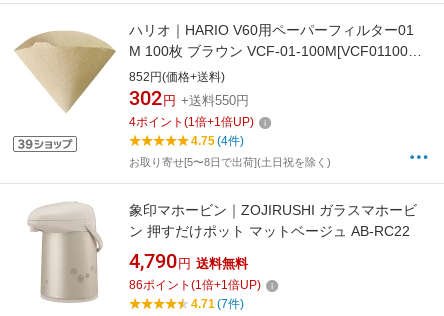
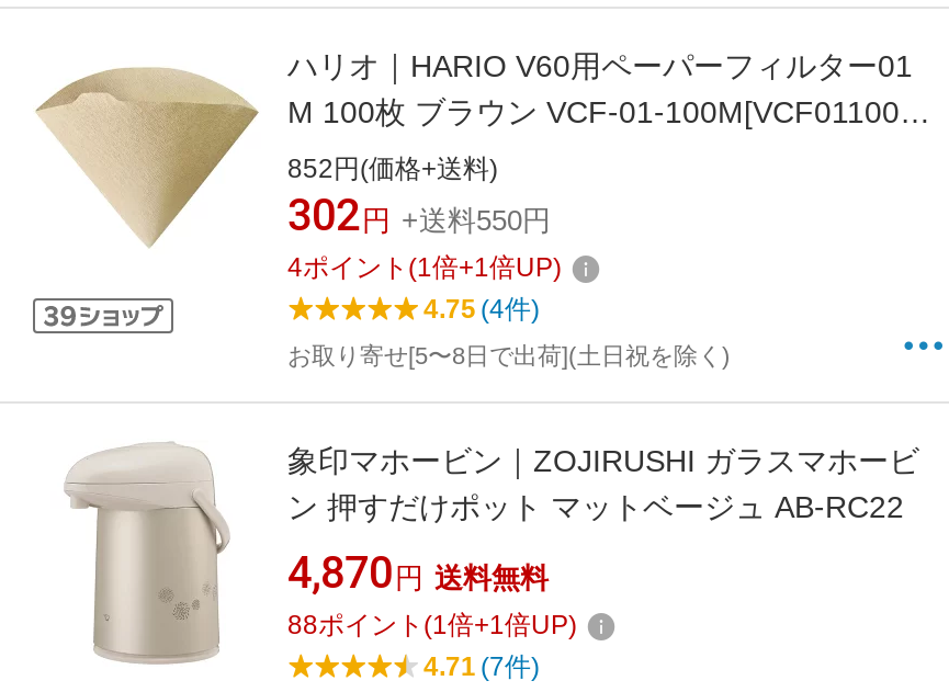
- 4,790円 送料無料
+ 4,870円 送料無料

- 86ポイント(1倍+1倍UP)
+ 88ポイント(1倍+1倍UP)
